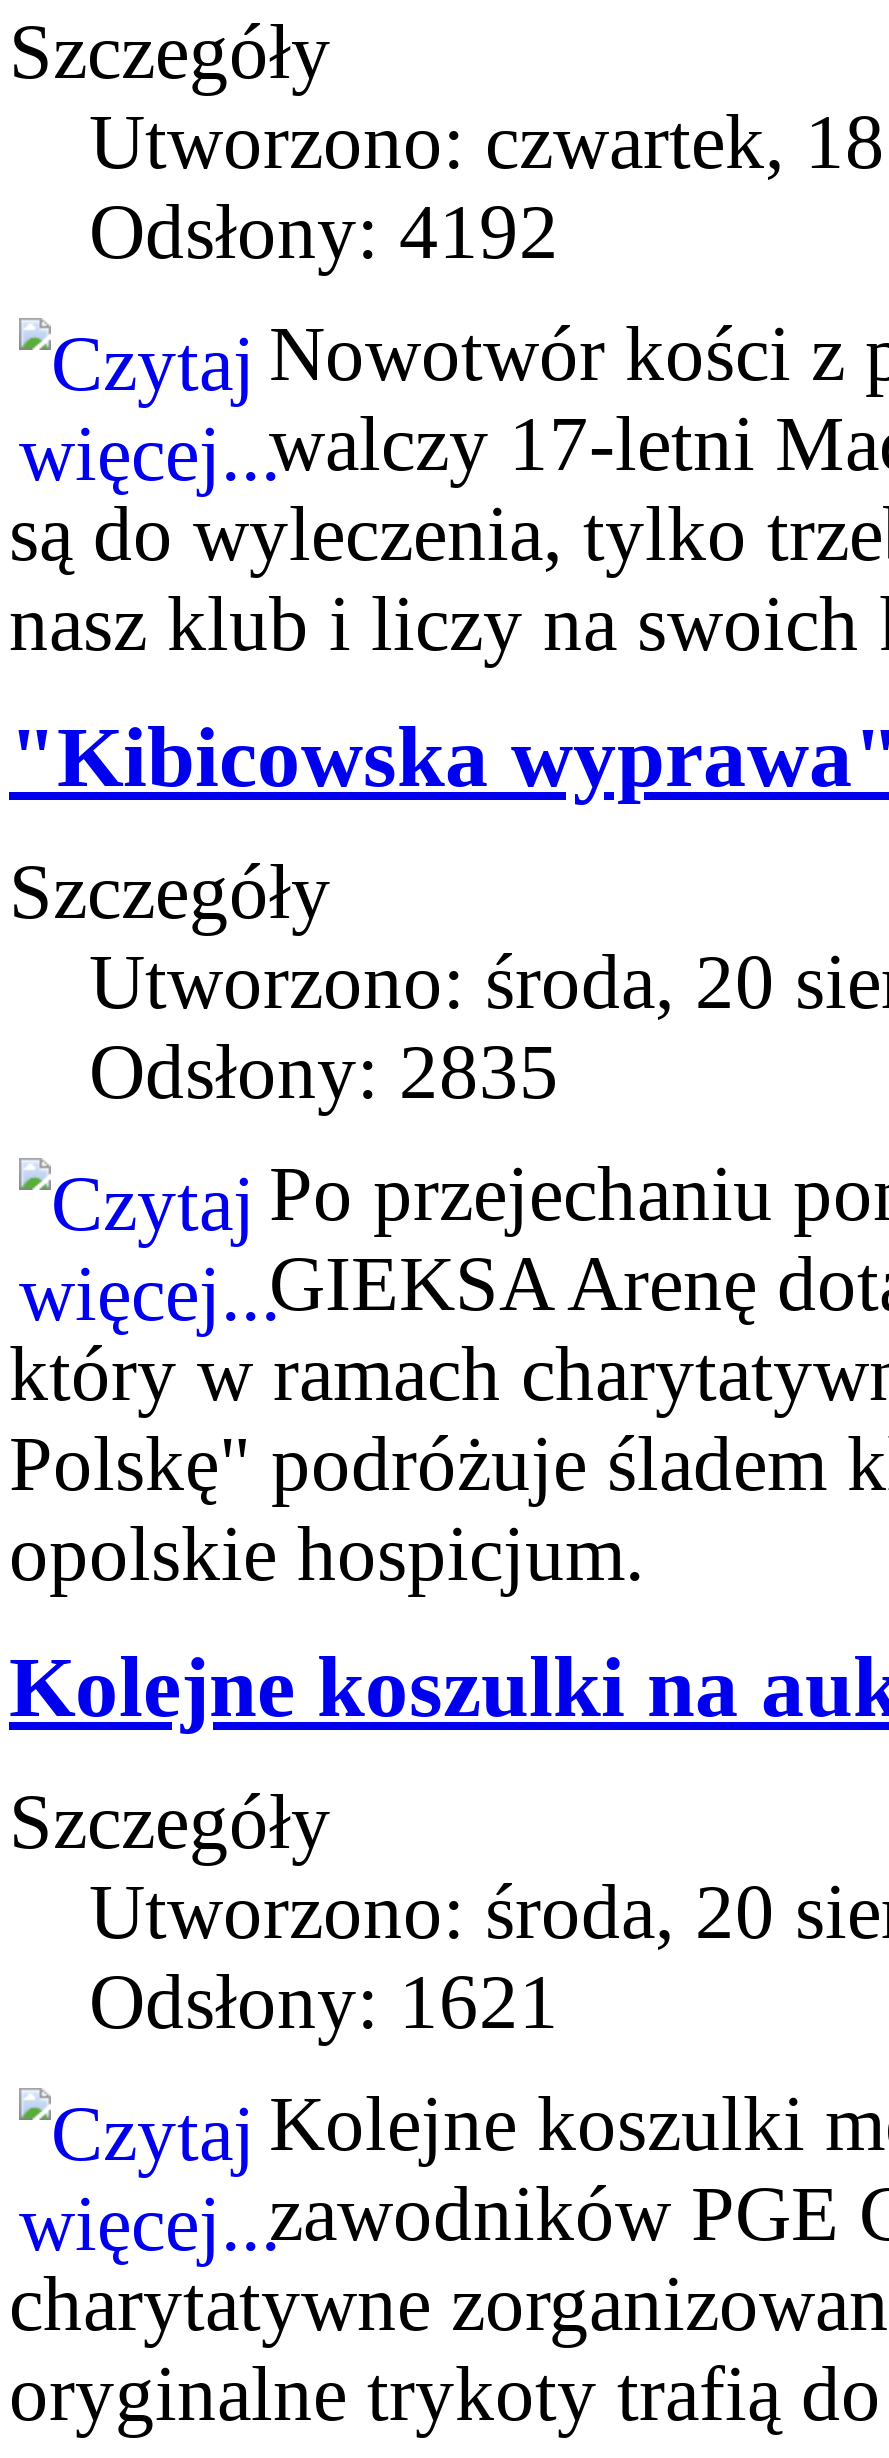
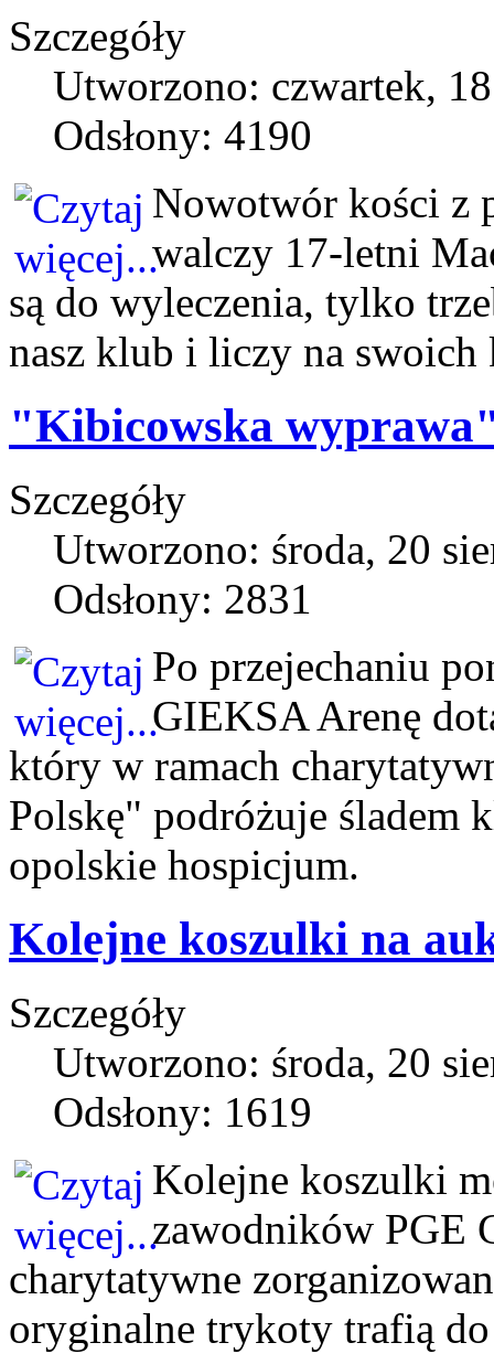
- Odsłony: 4192
+ Odsłony: 4190

- Odsłony: 2835
+ Odsłony: 2831

- Odsłony: 1621
+ Odsłony: 1619
